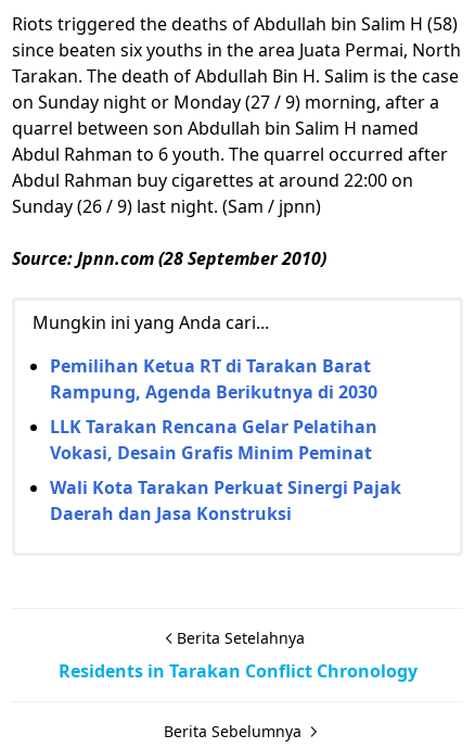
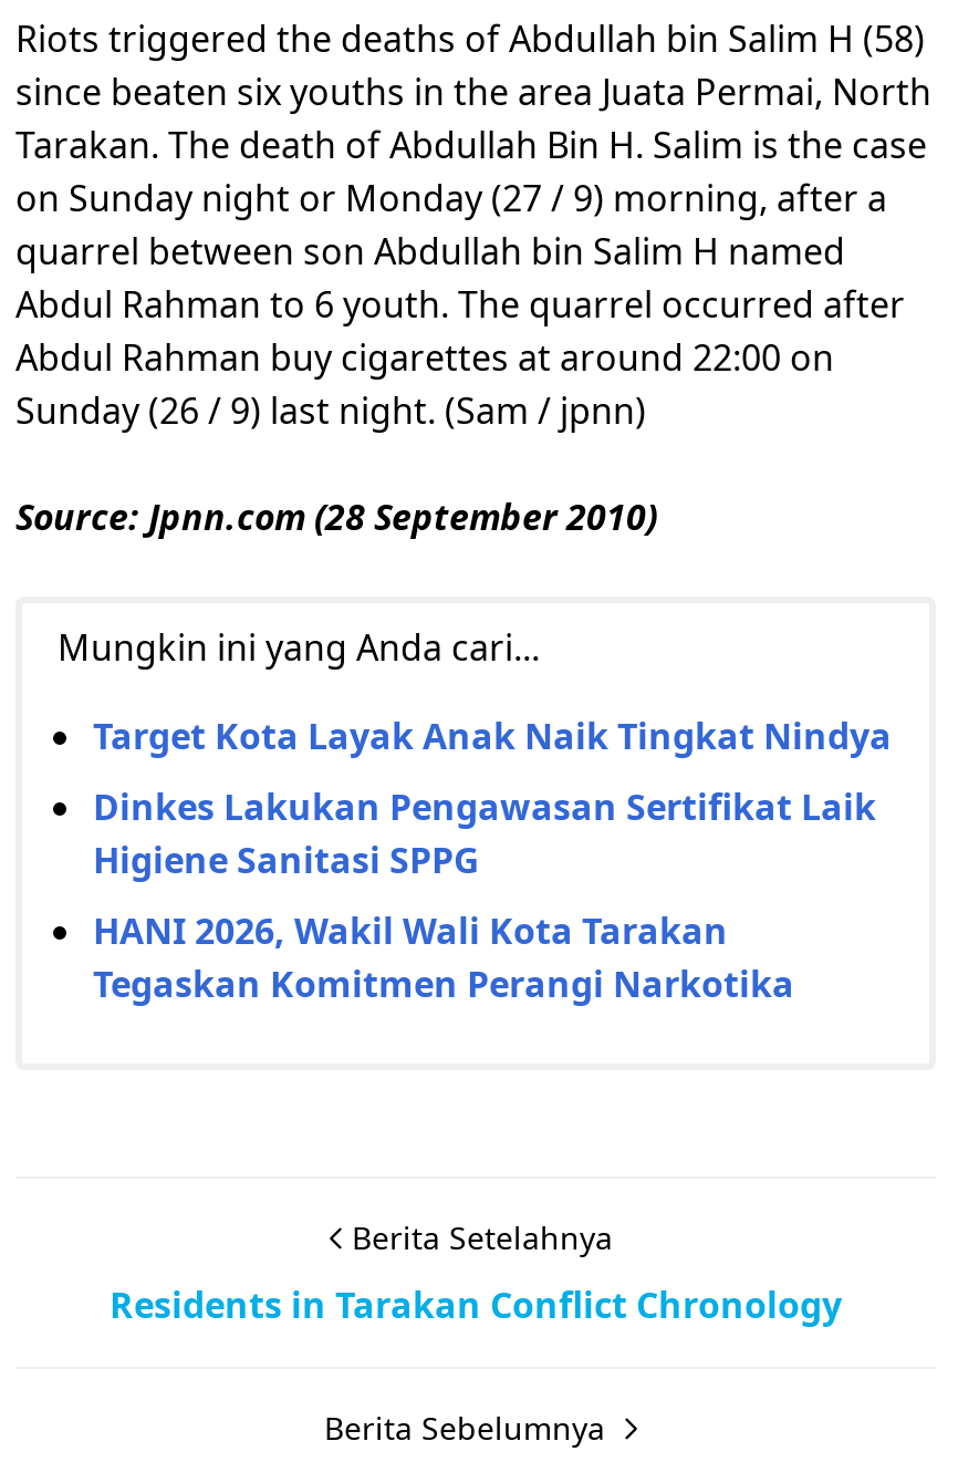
- Pemilihan Ketua RT di Tarakan Barat
- Rampung, Agenda Berikutnya di 2030
+ Target Kota Layak Anak Naik Tingkat Nindya

- LLK Tarakan Rencana Gelar Pelatihan
- Vokasi, Desain Grafis Minim Peminat
+ Dinkes Lakukan Pengawasan Sertifikat Laik
+ Higiene Sanitasi SPPG

- Wali Kota Tarakan Perkuat Sinergi Pajak
- Daerah dan Jasa Konstruksi
+ HANI 2026, Wakil Wali Kota Tarakan
+ Tegaskan Komitmen Perangi Narkotika
